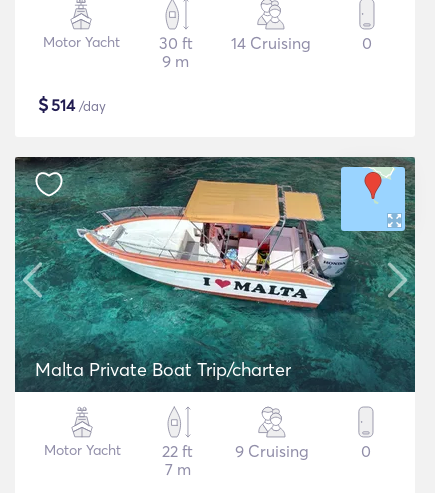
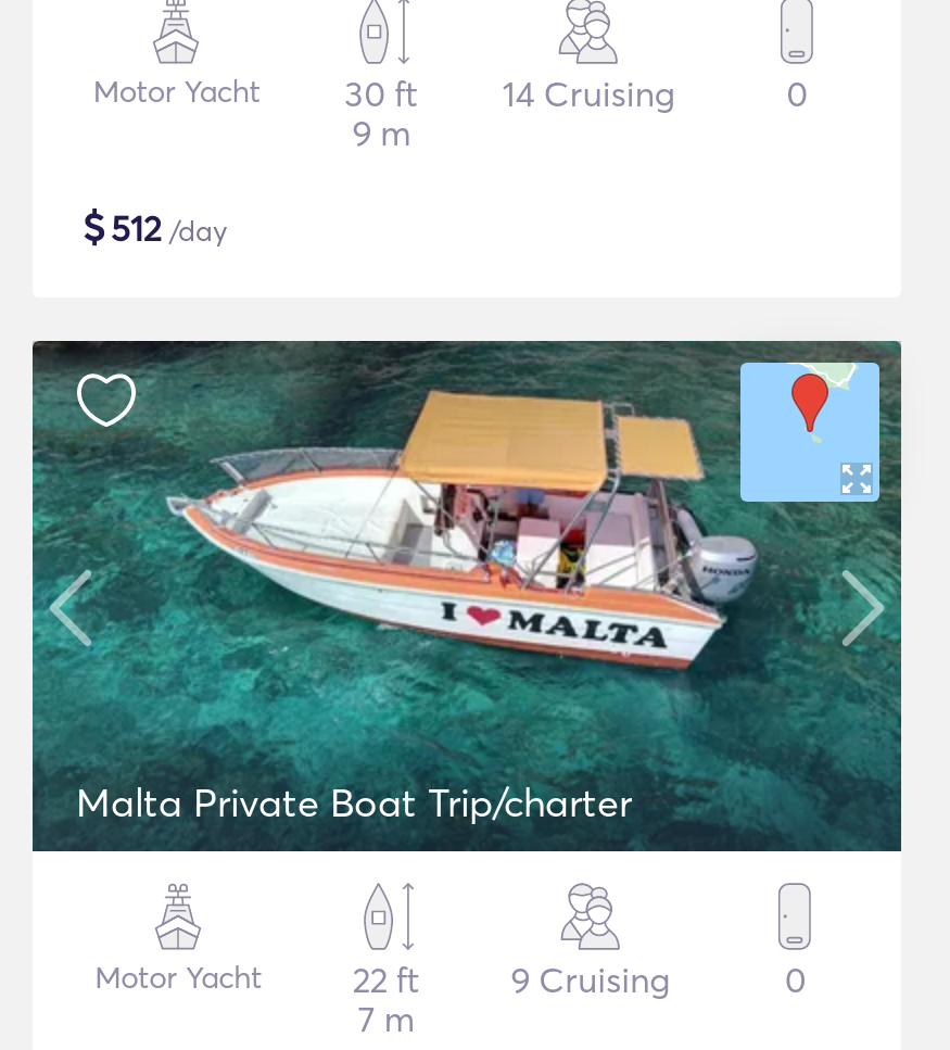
- $514 /day
+ $512 /day
